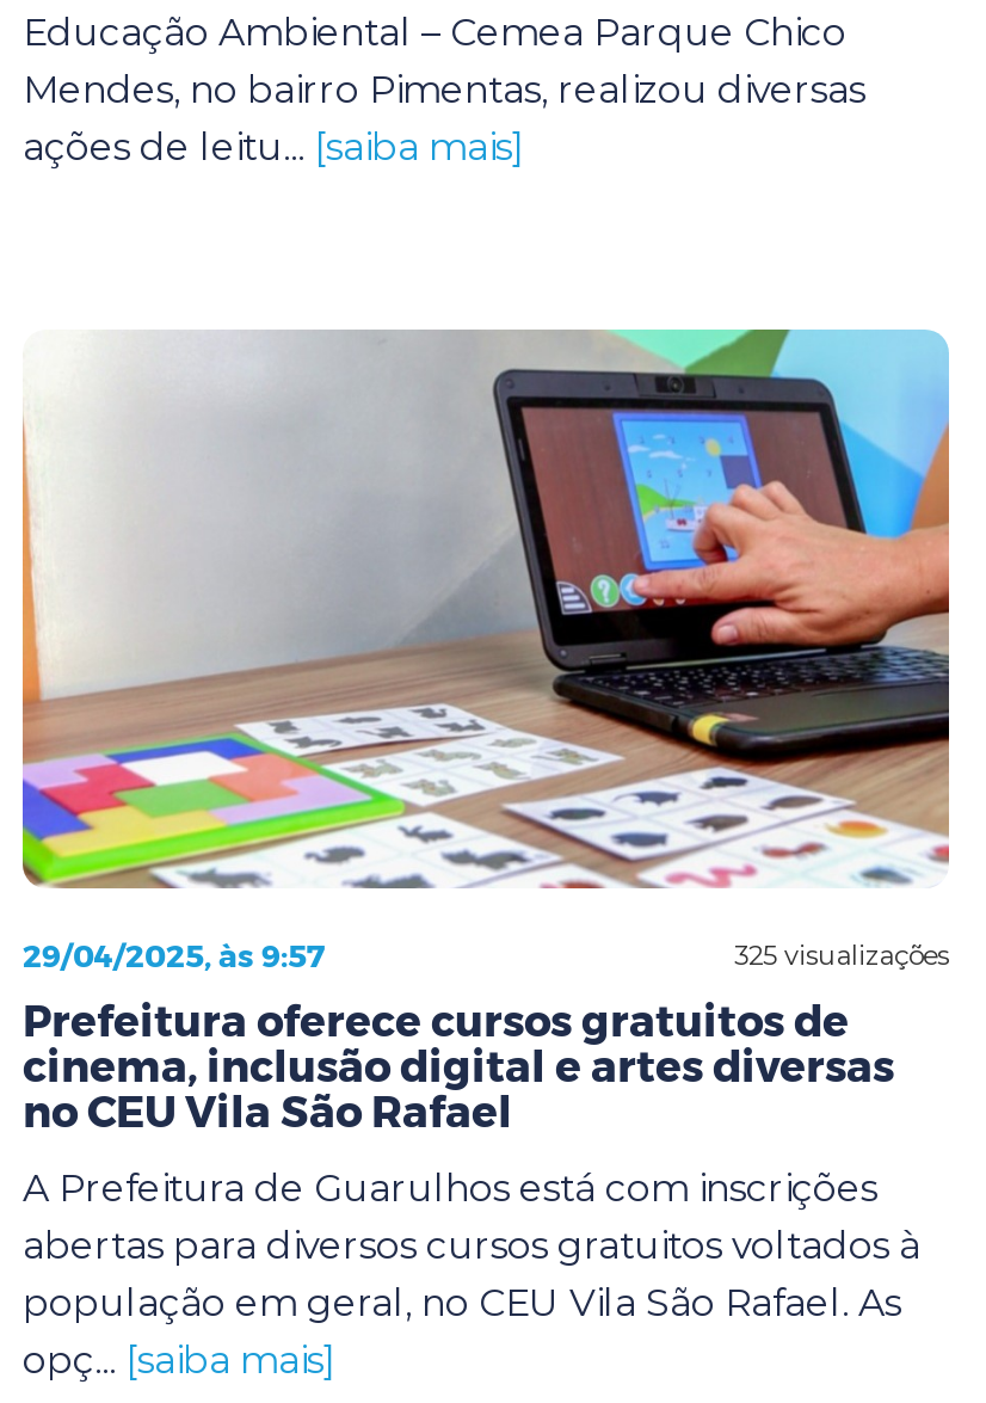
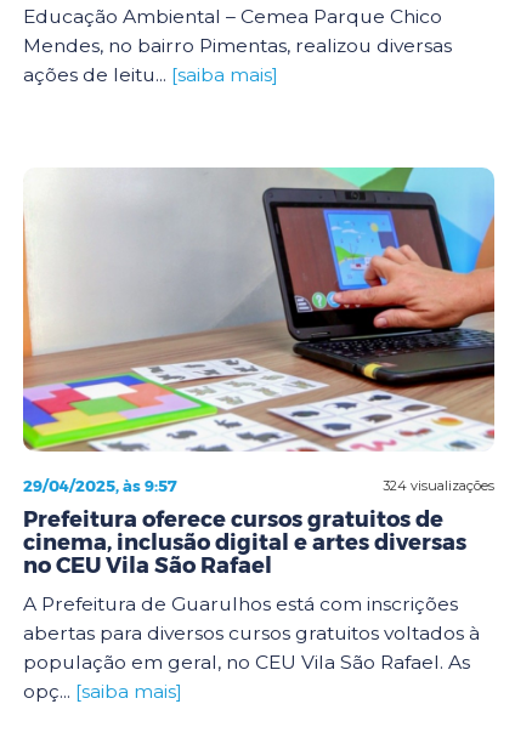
- 325 visualizações
+ 324 visualizações
